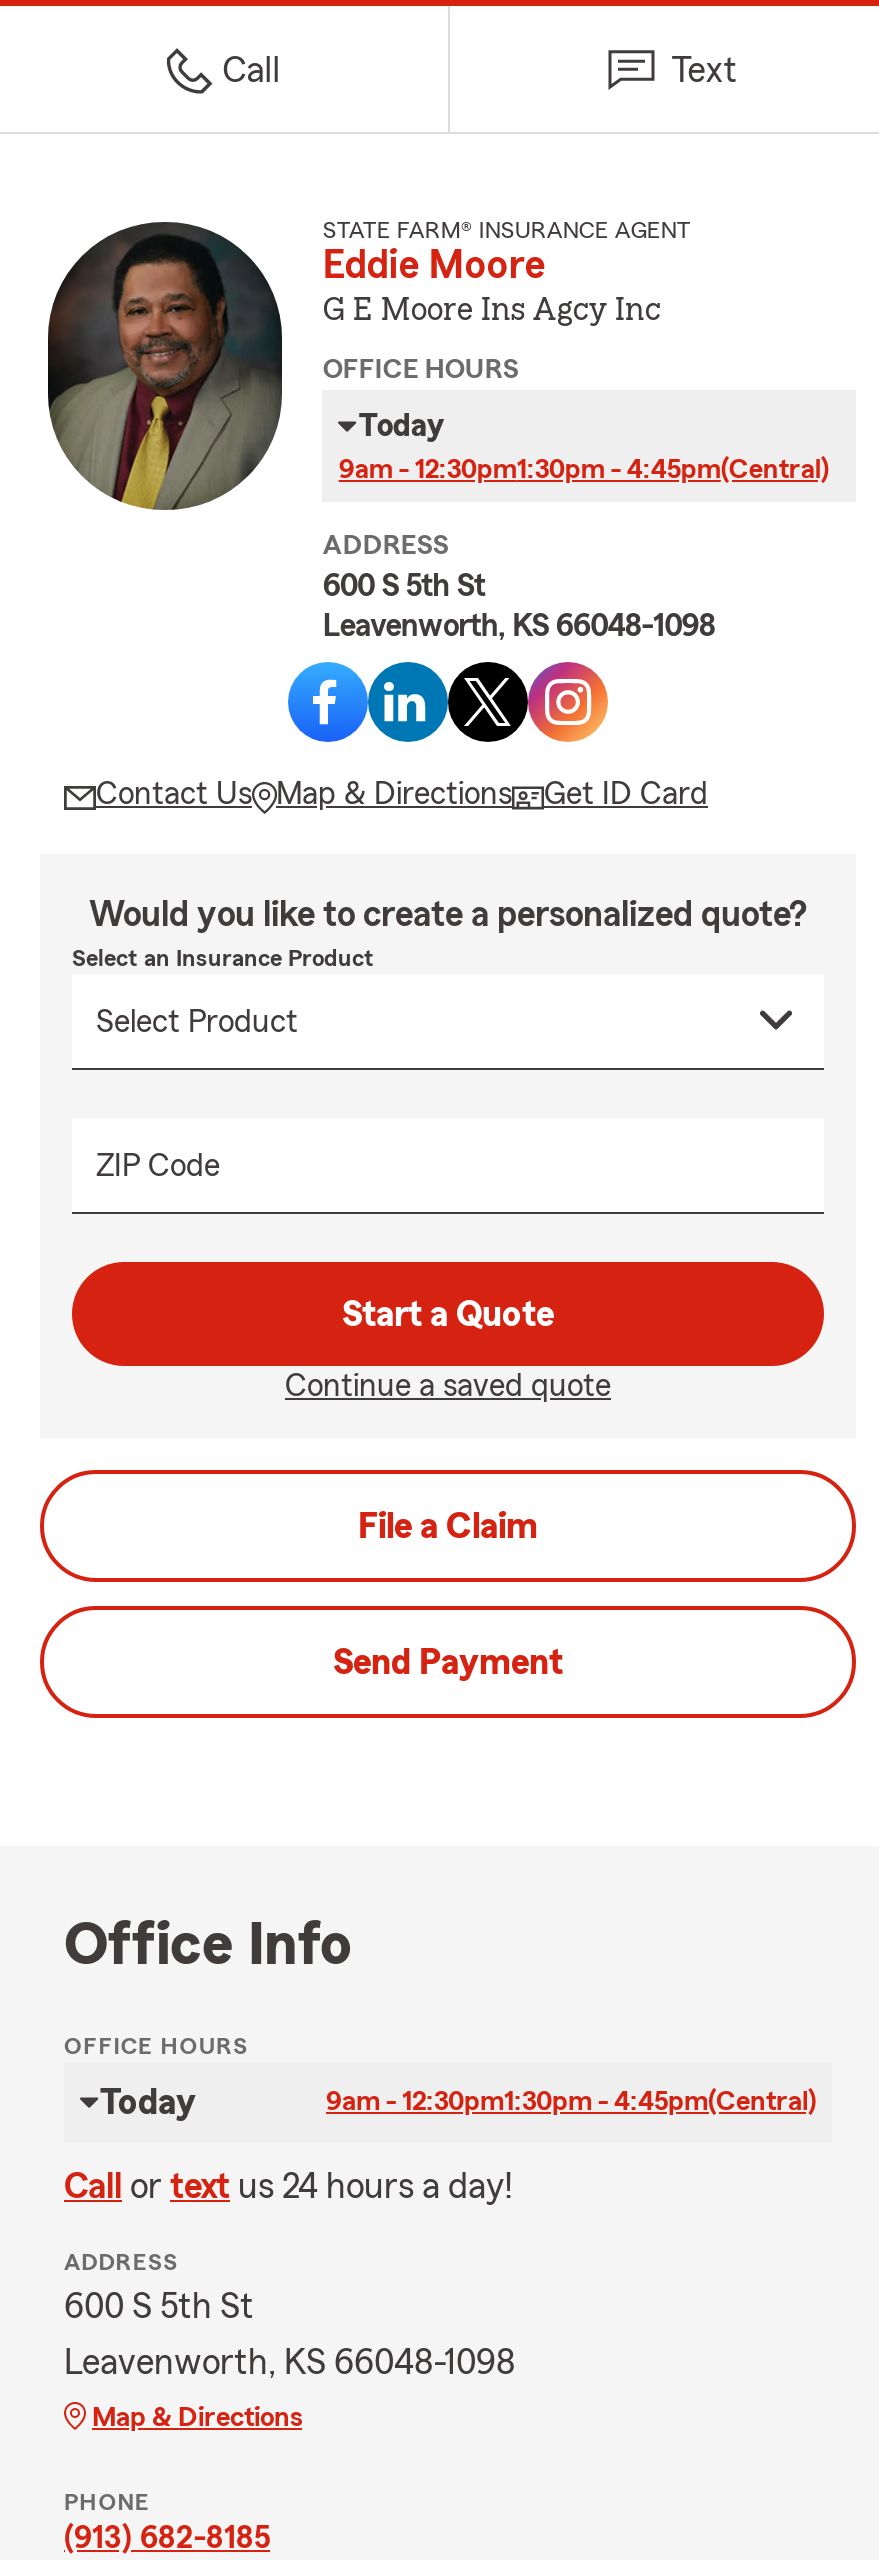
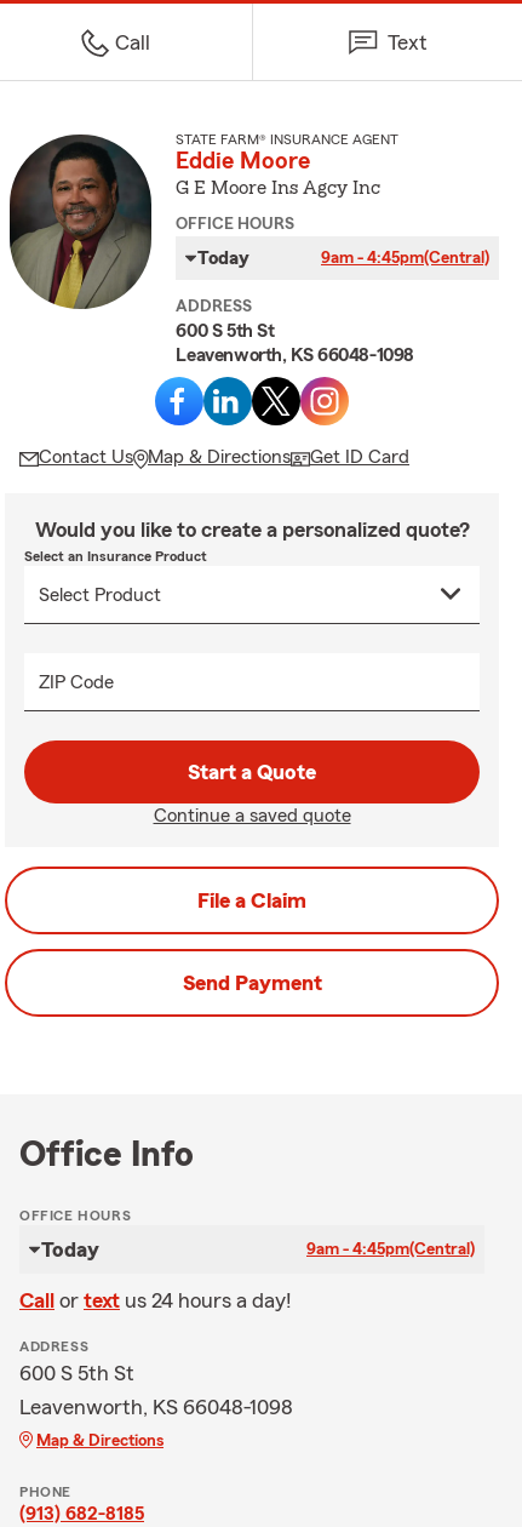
- 9am - 12:30pm1:30pm - 4:45pm(Central)
+ 9am - 4:45pm(Central)

- 9am - 12:30pm1:30pm - 4:45pm(Central)
+ 9am - 4:45pm(Central)
